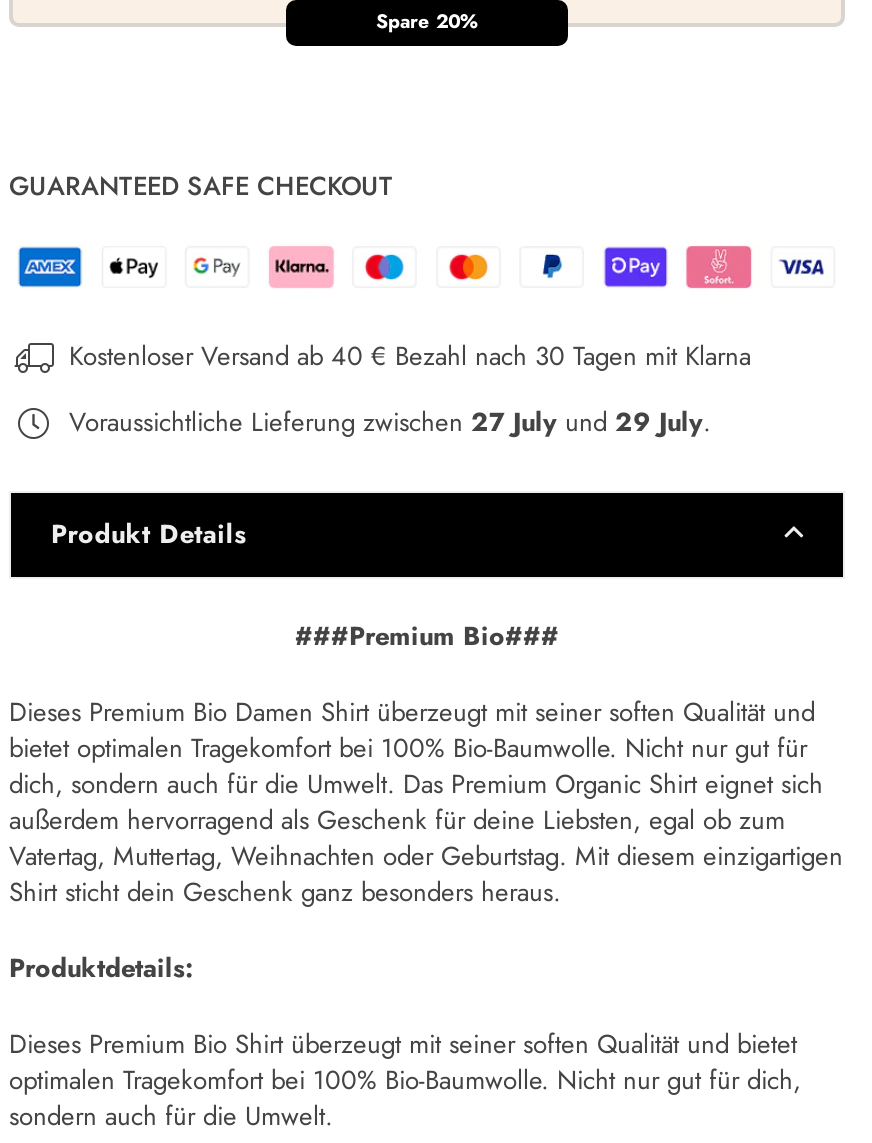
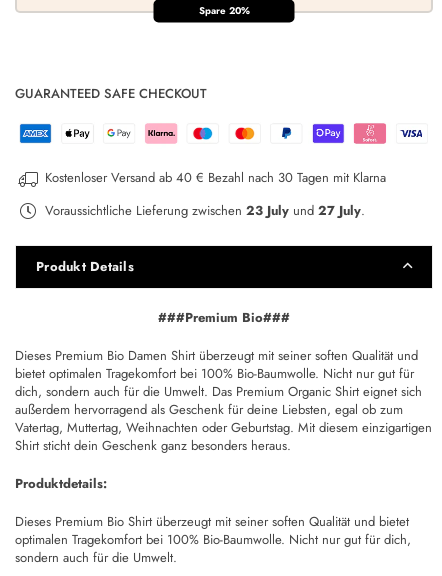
- Voraussichtliche Lieferung zwischen 27 July und 29 July.
+ Voraussichtliche Lieferung zwischen 23 July und 27 July.
